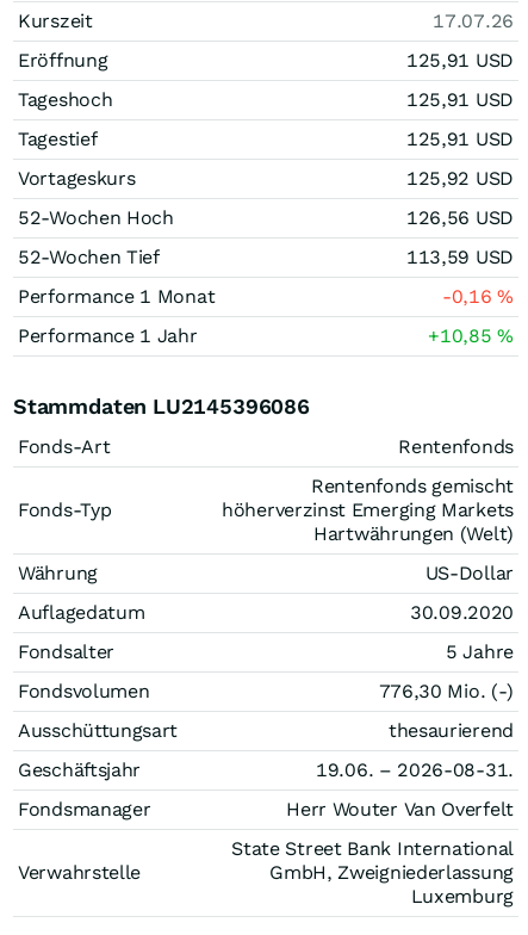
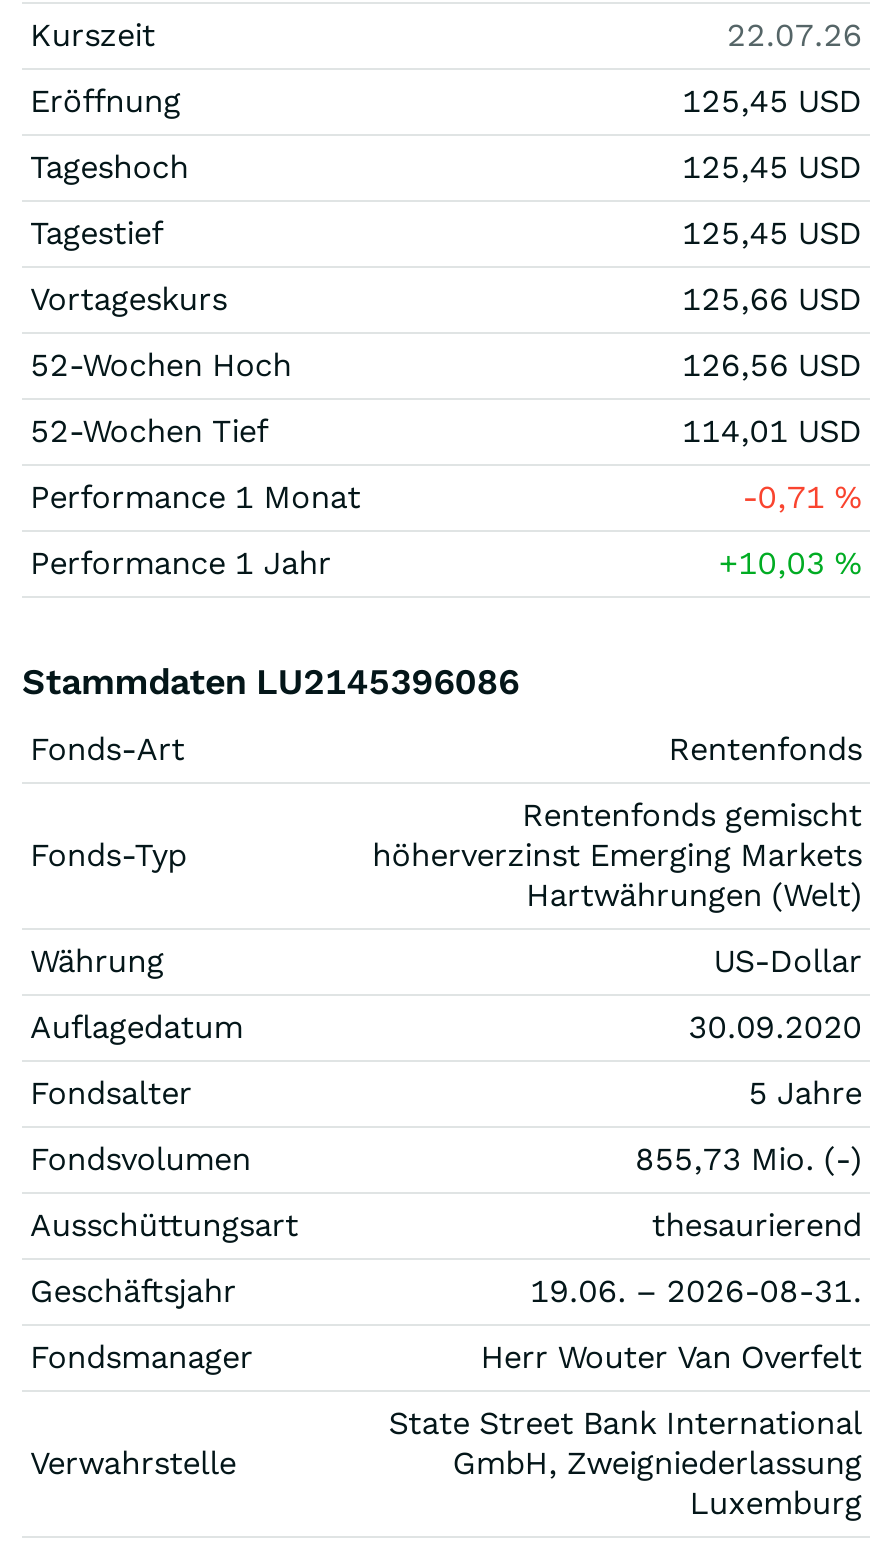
- 17.07.26
+ 22.07.26

- 125,91 USD
+ 125,45 USD

- 125,91 USD
+ 125,45 USD

- 125,91 USD
+ 125,45 USD

- 125,92 USD
+ 125,66 USD

- 113,59 USD
+ 114,01 USD

- -0,16%
+ -0,71%

- +10,85%
+ +10,03%

- 776,30 Mio. (-)
+ 855,73 Mio. (-)
